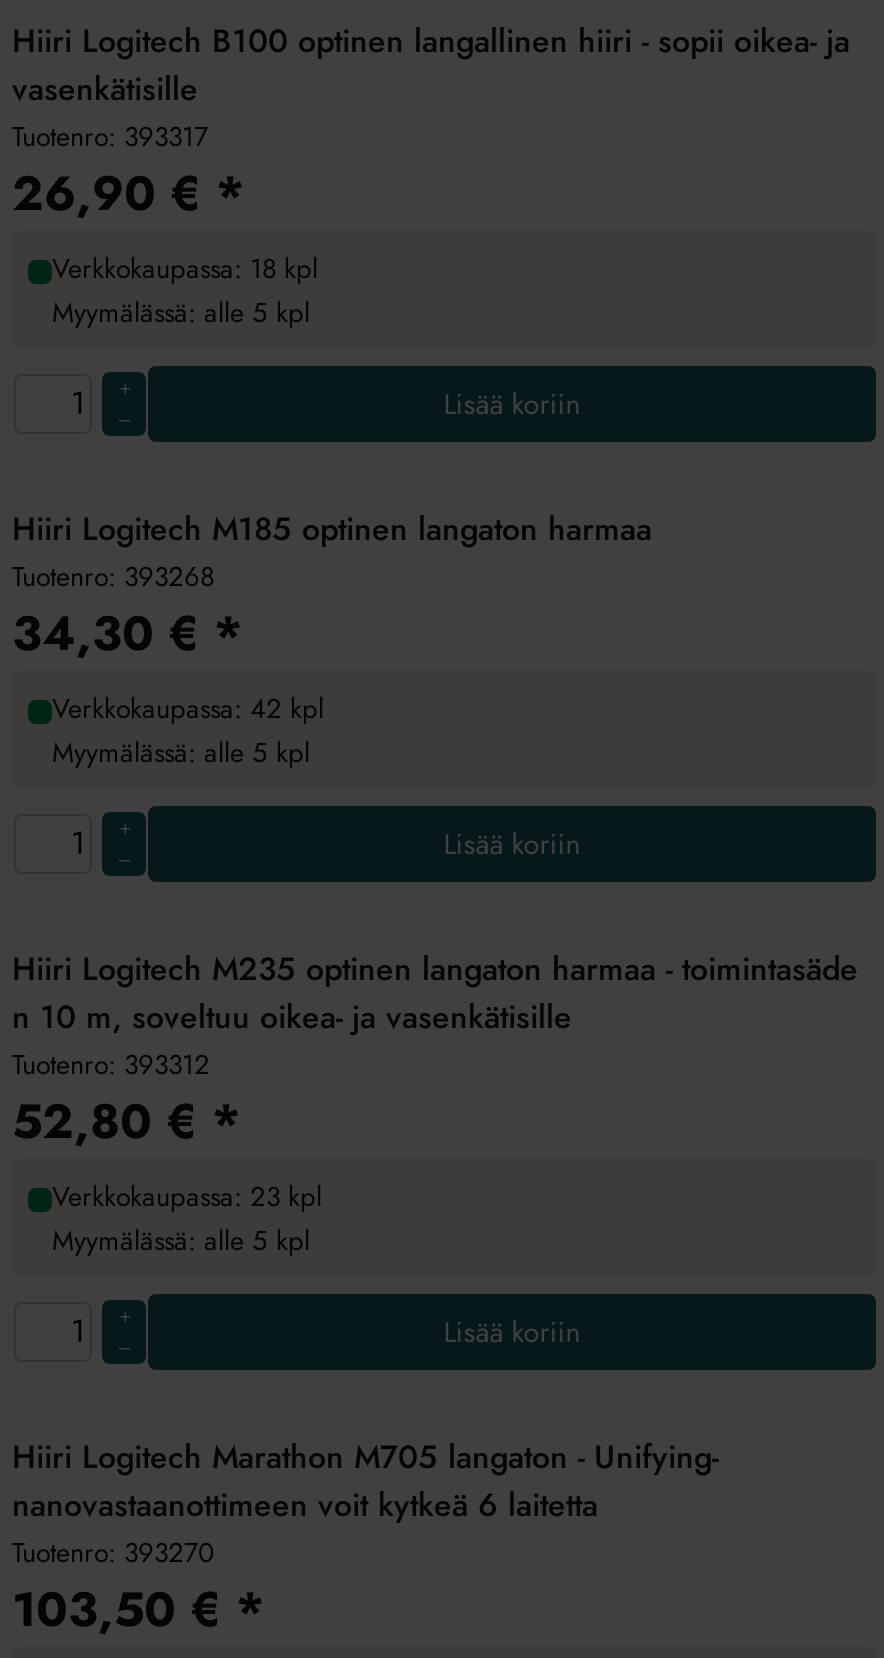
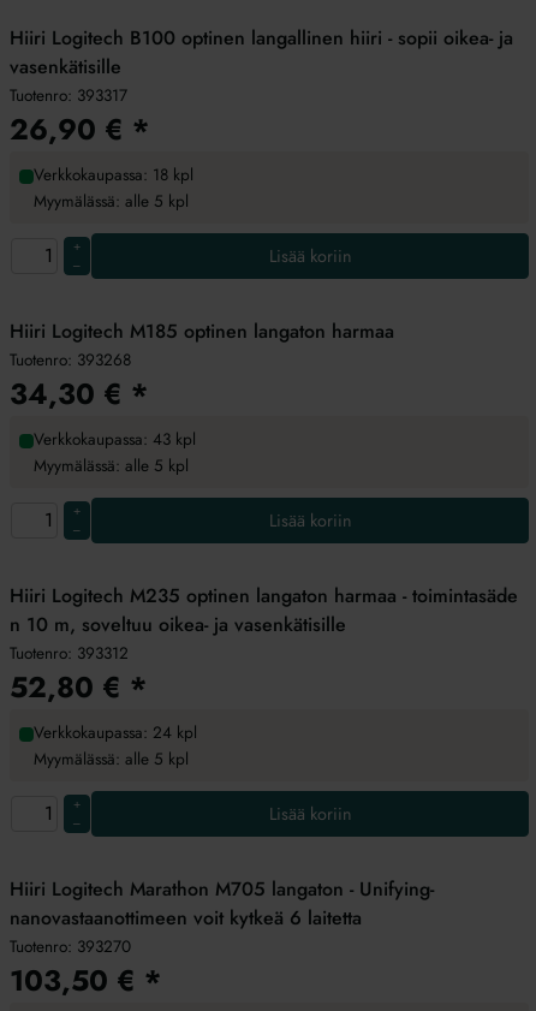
- Verkkokaupassa: 42 kpl
+ Verkkokaupassa: 43 kpl

- Verkkokaupassa: 23 kpl
+ Verkkokaupassa: 24 kpl
